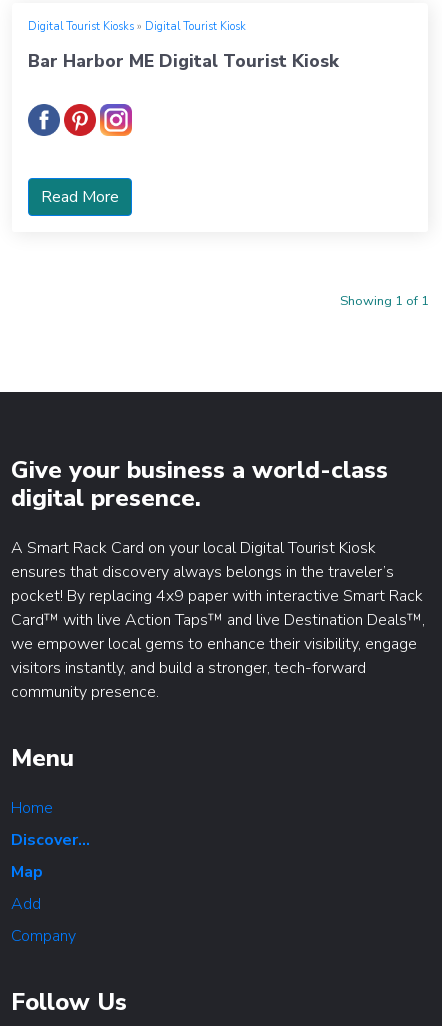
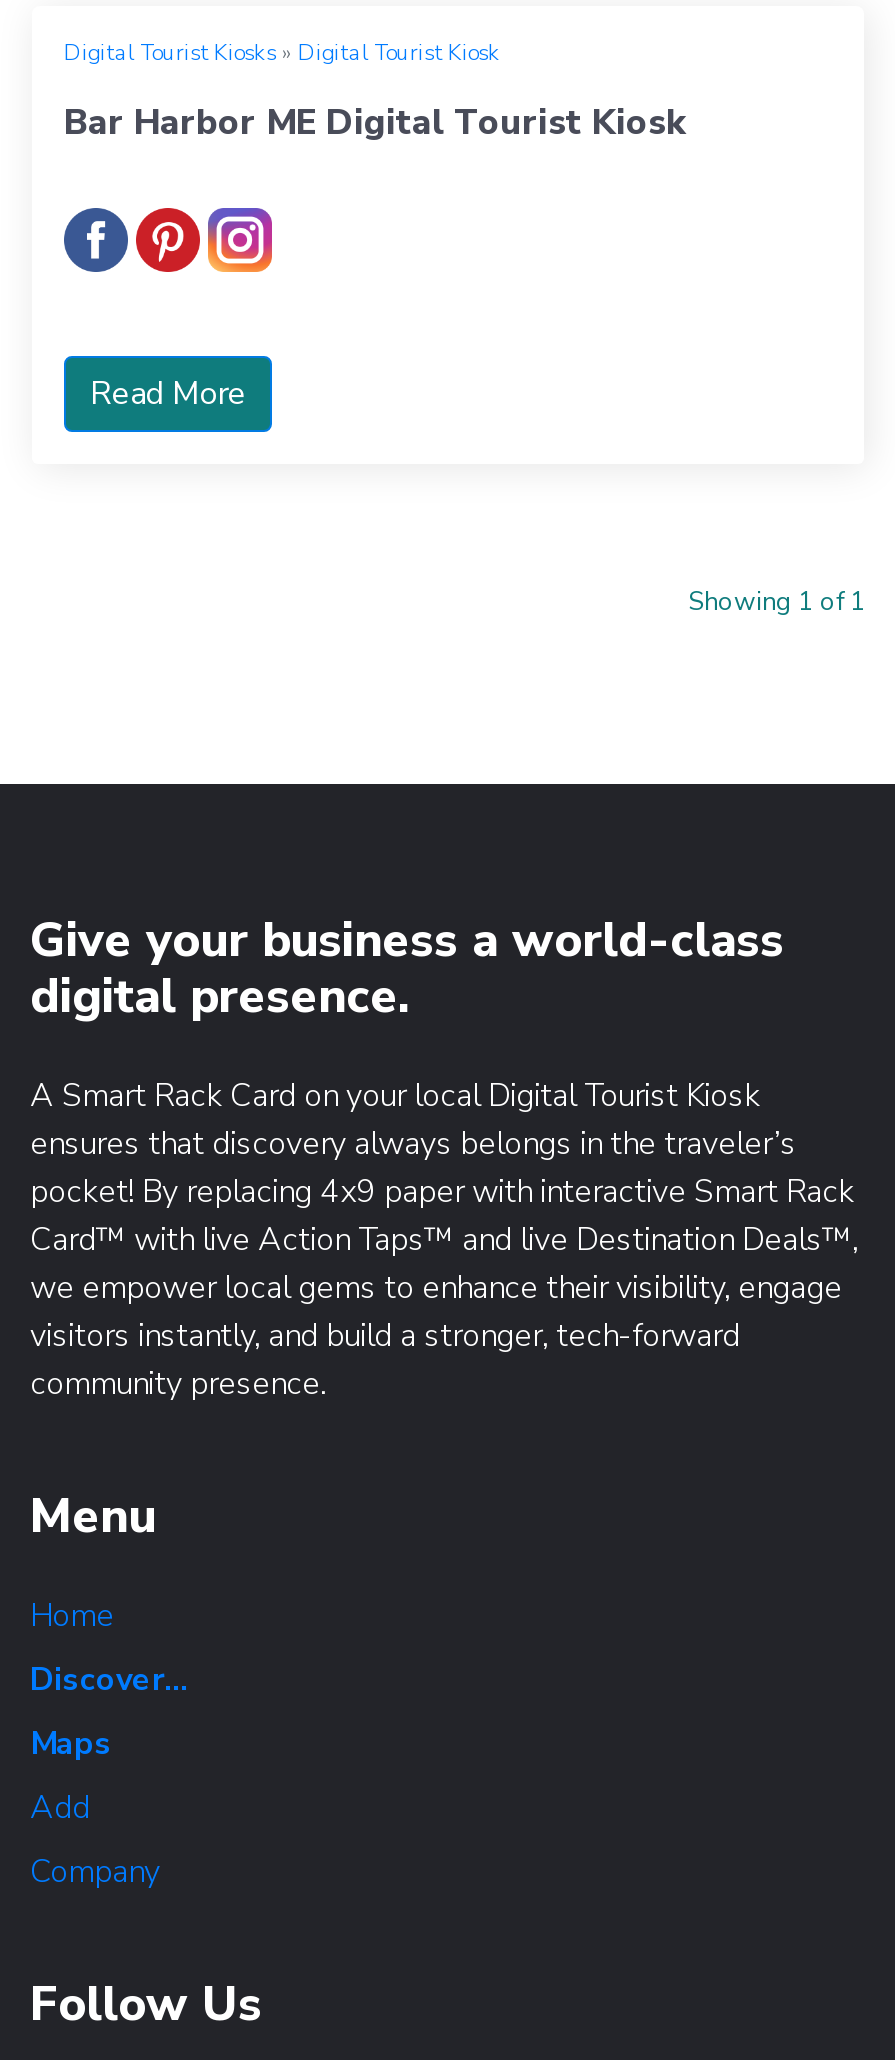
- Map
+ Maps
